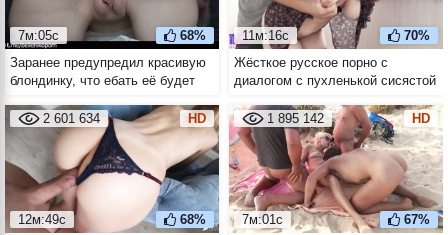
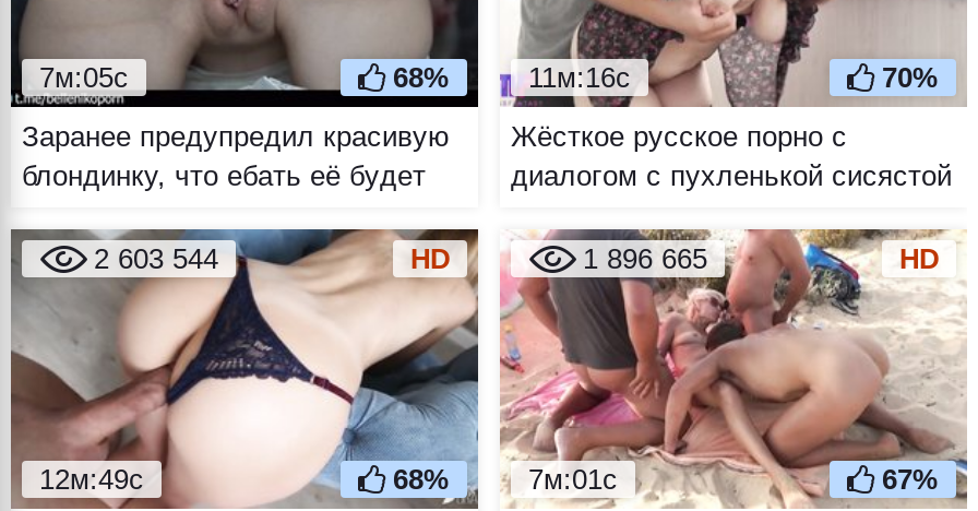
- 2 601 634
+ 2 603 544

- 1 895 142
+ 1 896 665
